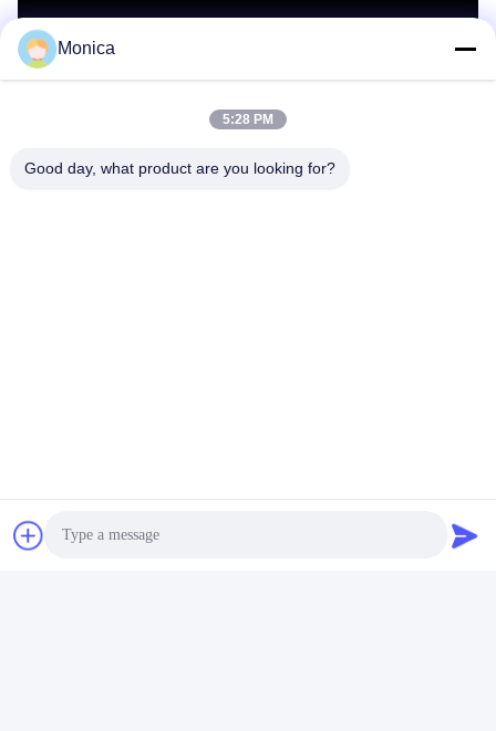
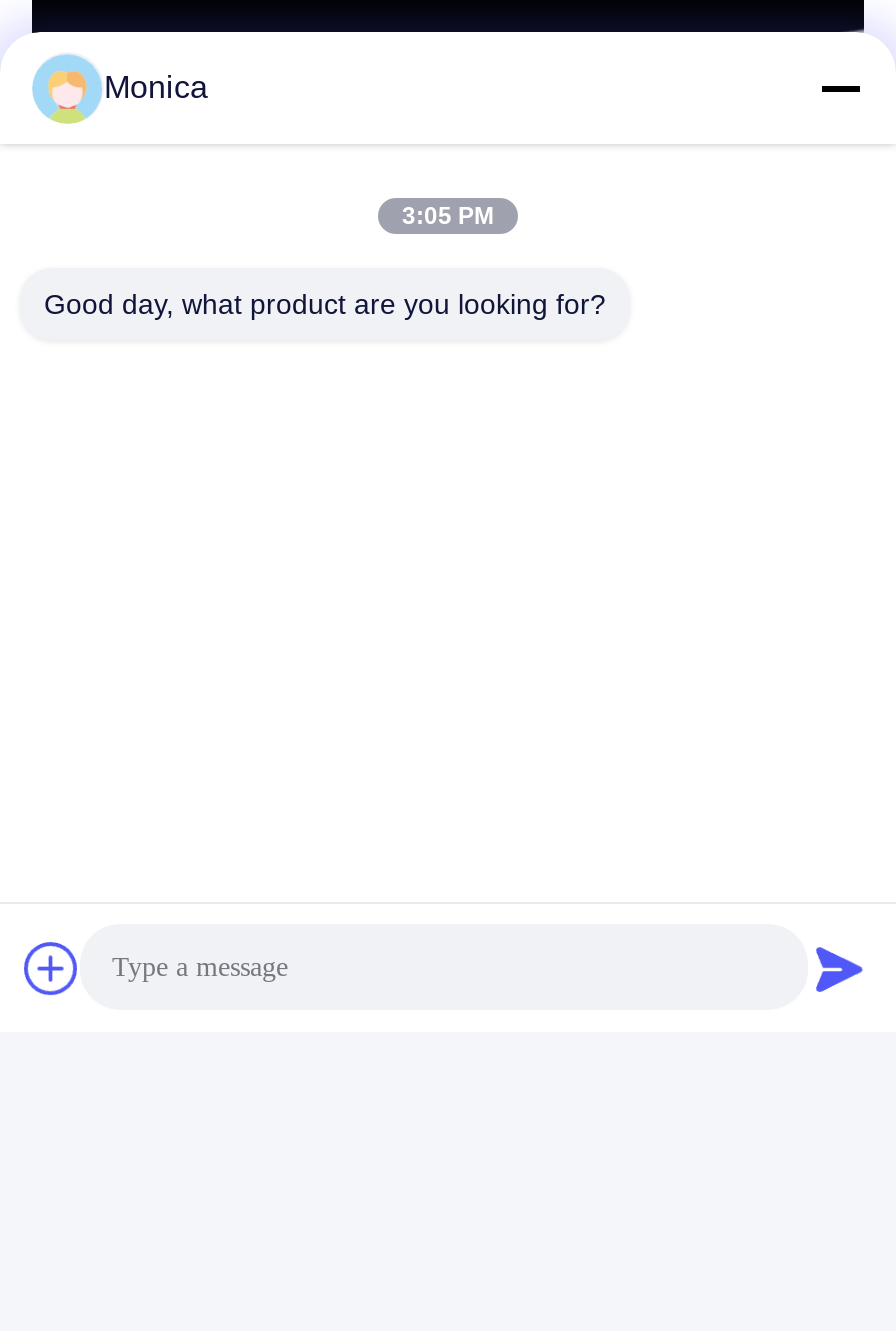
- 5:28 PM
+ 3:05 PM
